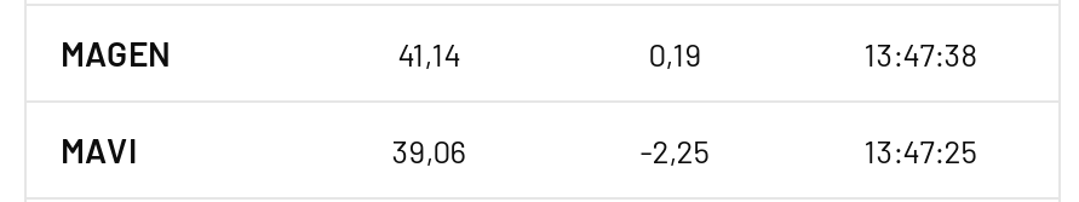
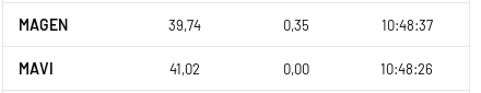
- 41,14
+ 39,74

- 0,19
+ 0,35

- 13:47:38
+ 10:48:37

- 39,06
+ 41,02

- -2,25
+ 0,00

- 13:47:25
+ 10:48:26
